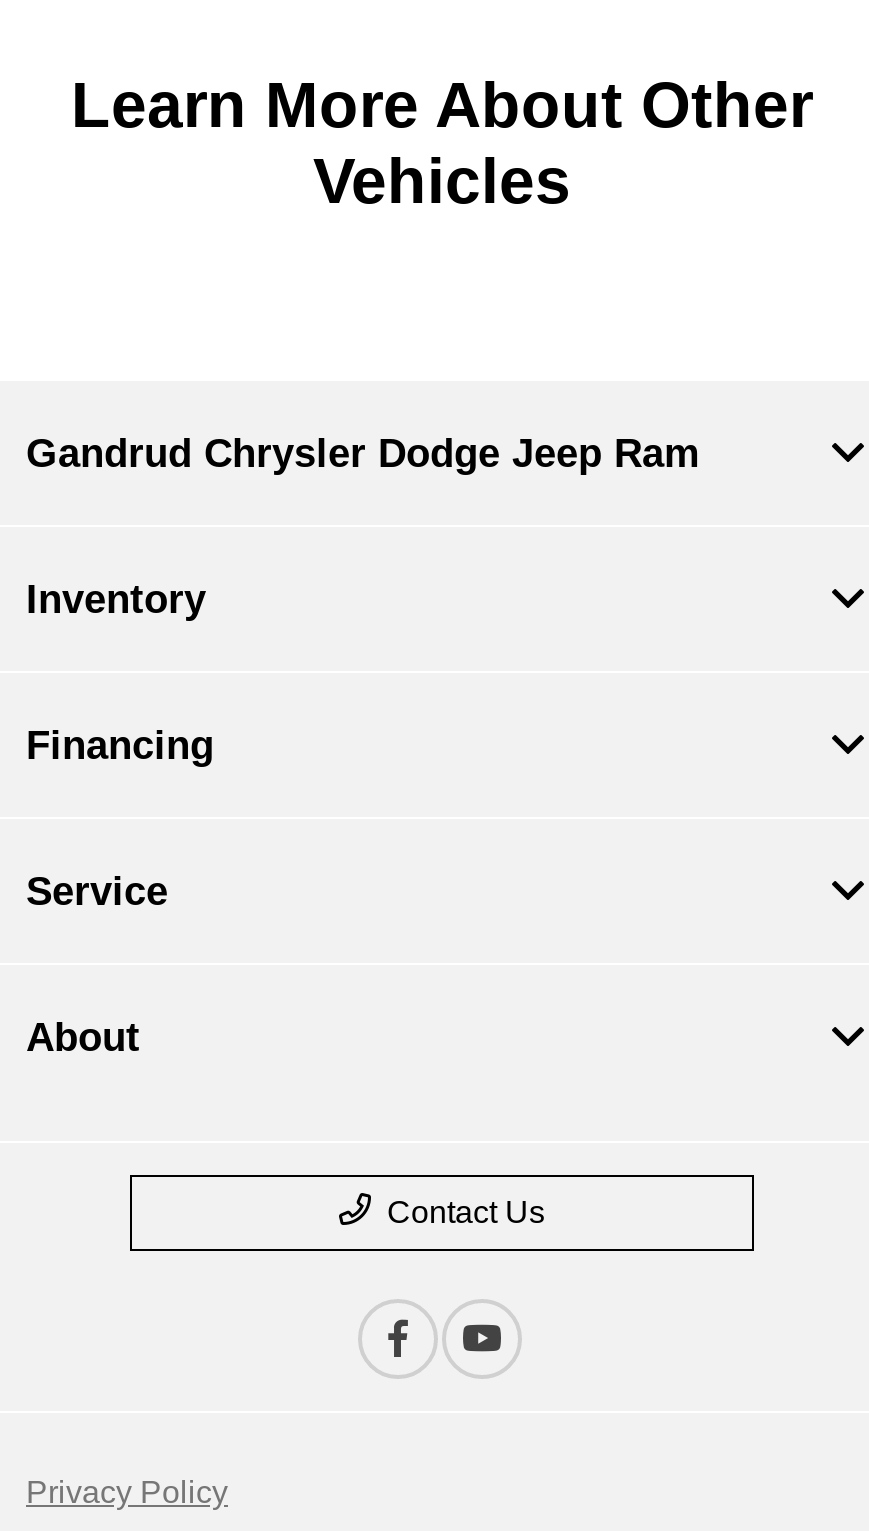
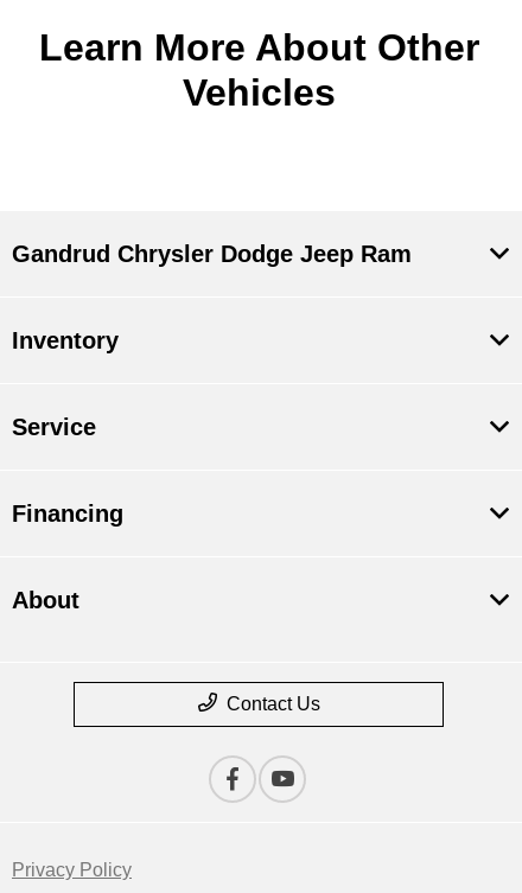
moved down: Financing

moved up: Service
